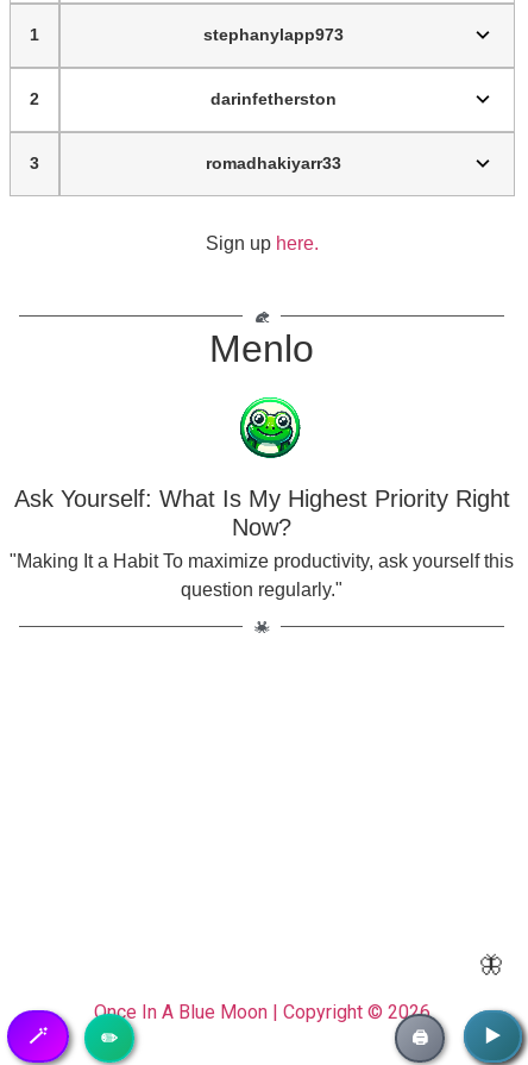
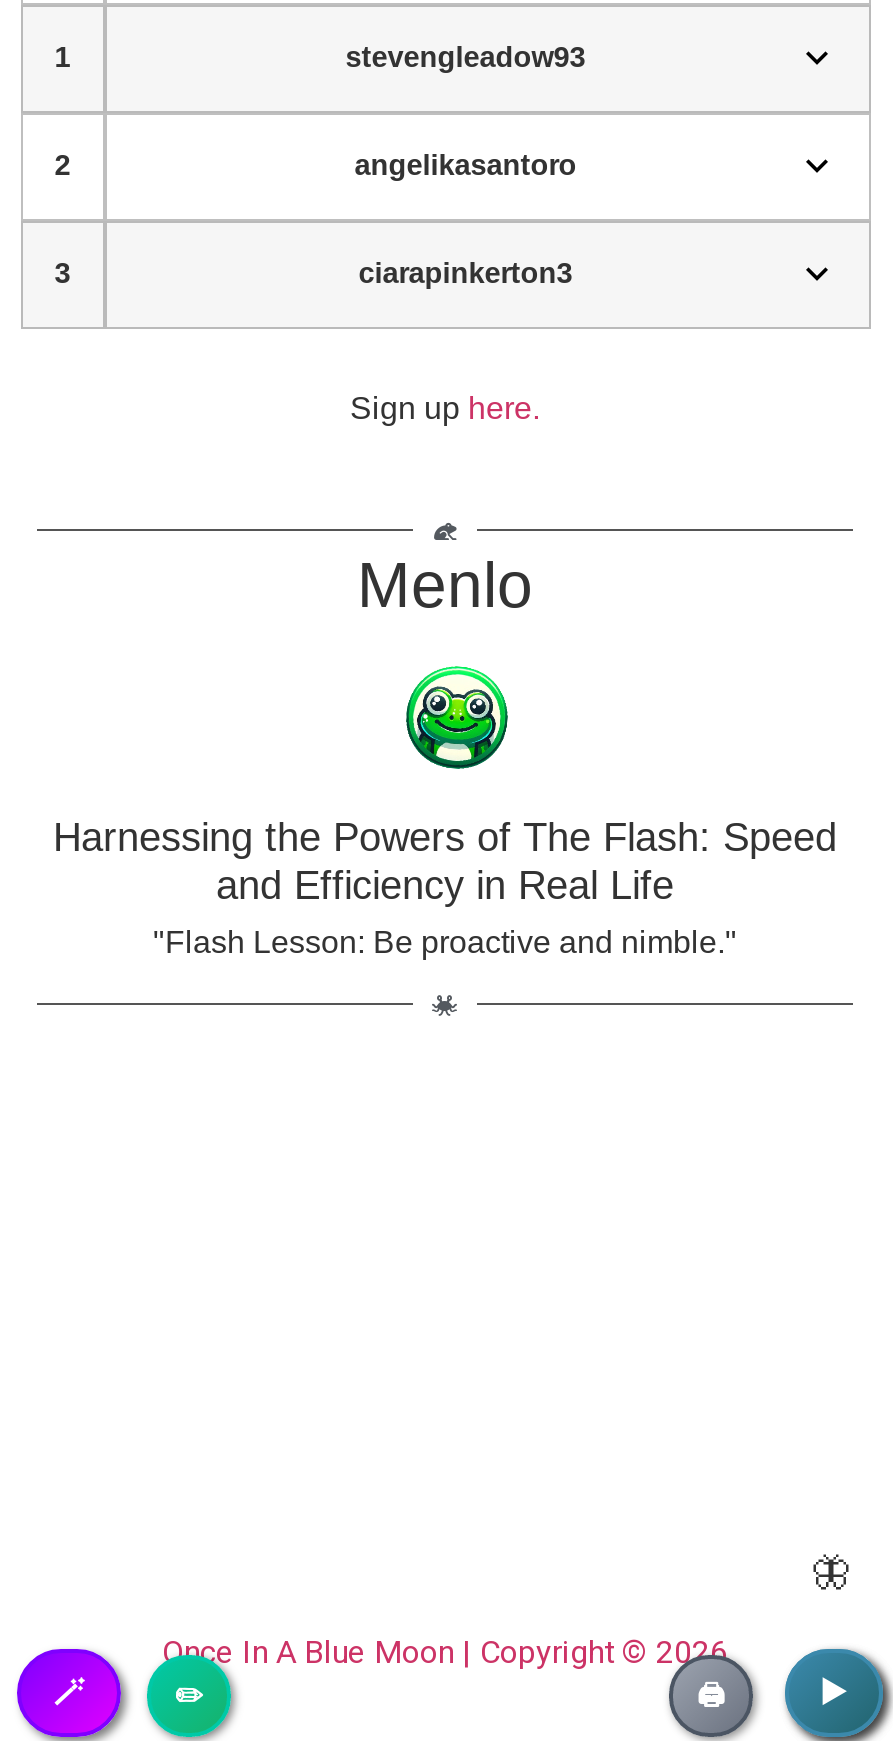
- stephanylapp973
+ stevengleadow93

- darinfetherston
+ angelikasantoro

- romadhakiyarr33
+ ciarapinkerton3

- Ask Yourself: What Is My Highest Priority Right
- Now?
- "Making It a Habit To maximize productivity, ask yourself this
- question regularly."
+ Harnessing the Powers of The Flash: Speed
+ and Efficiency in Real Life
+ "Flash Lesson: Be proactive and nimble."
